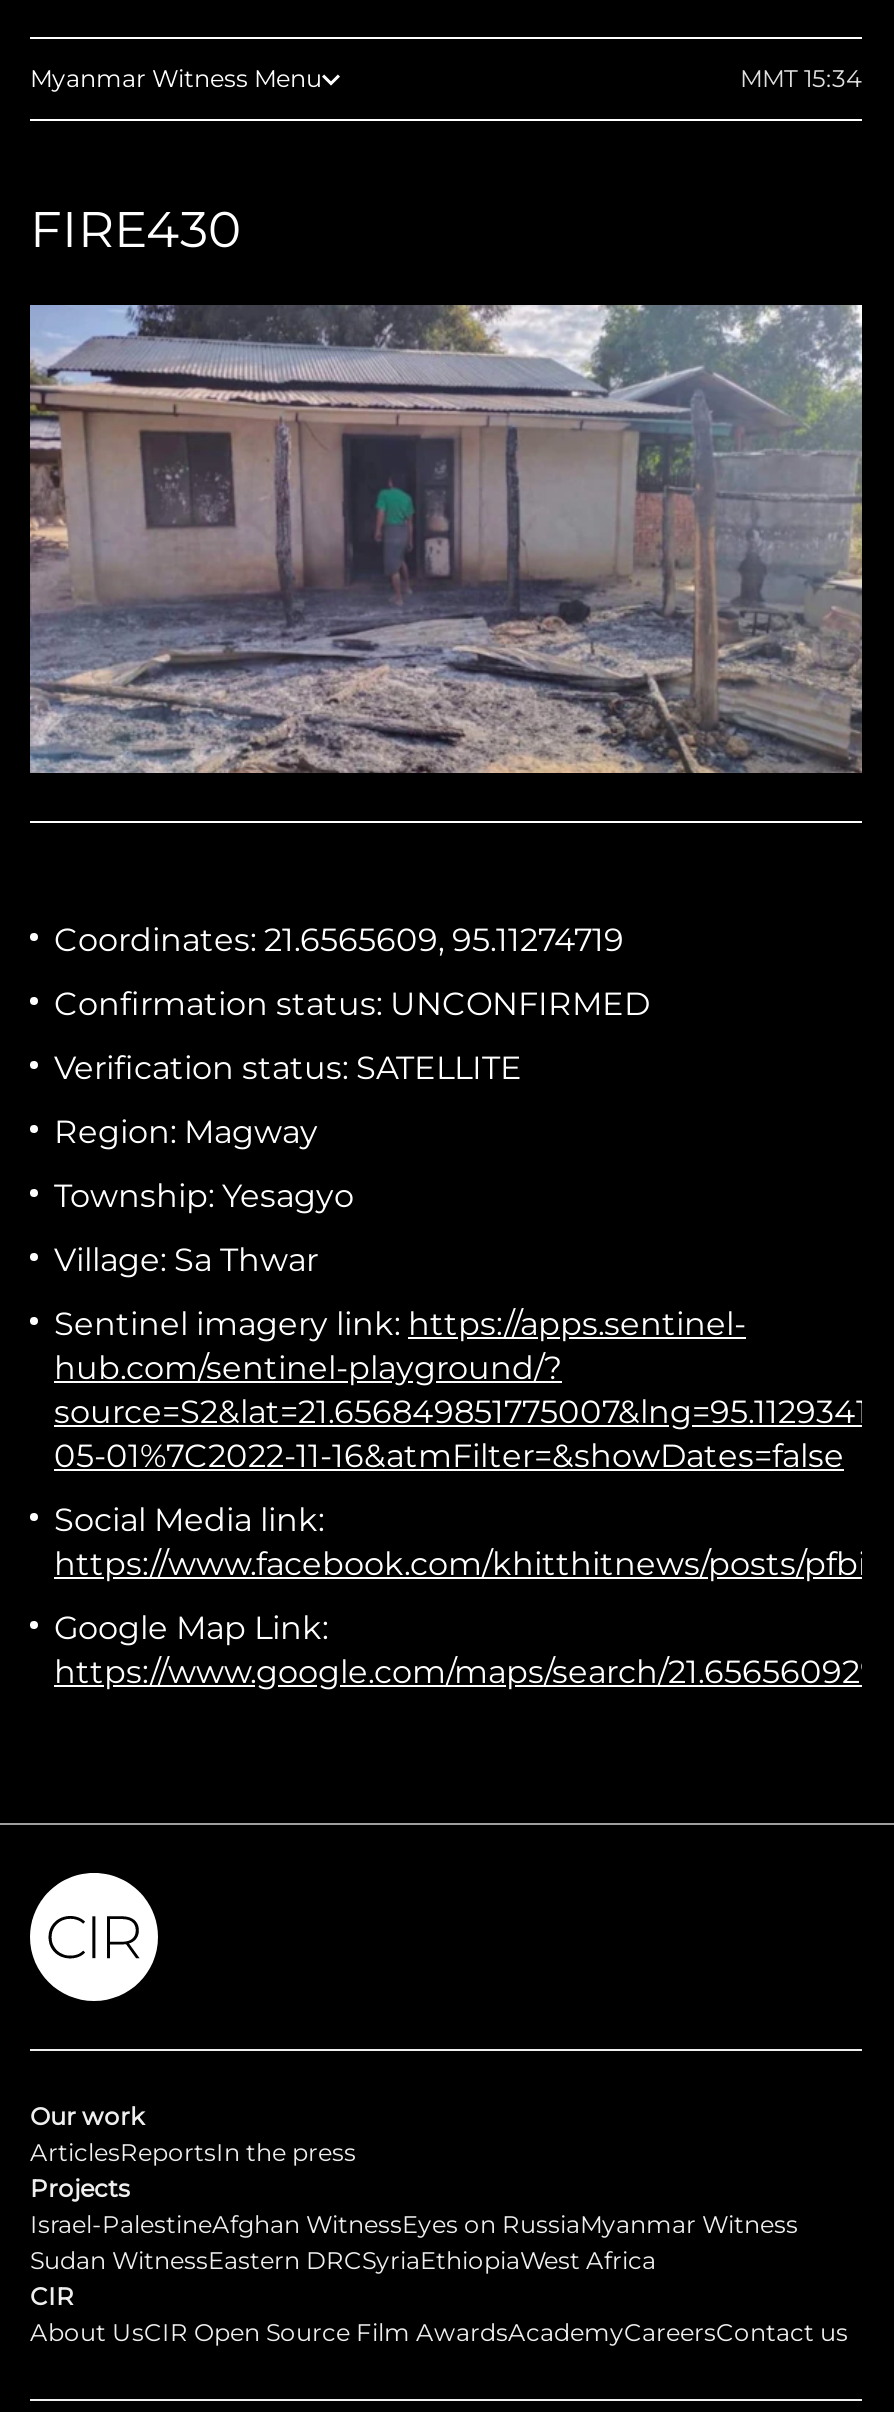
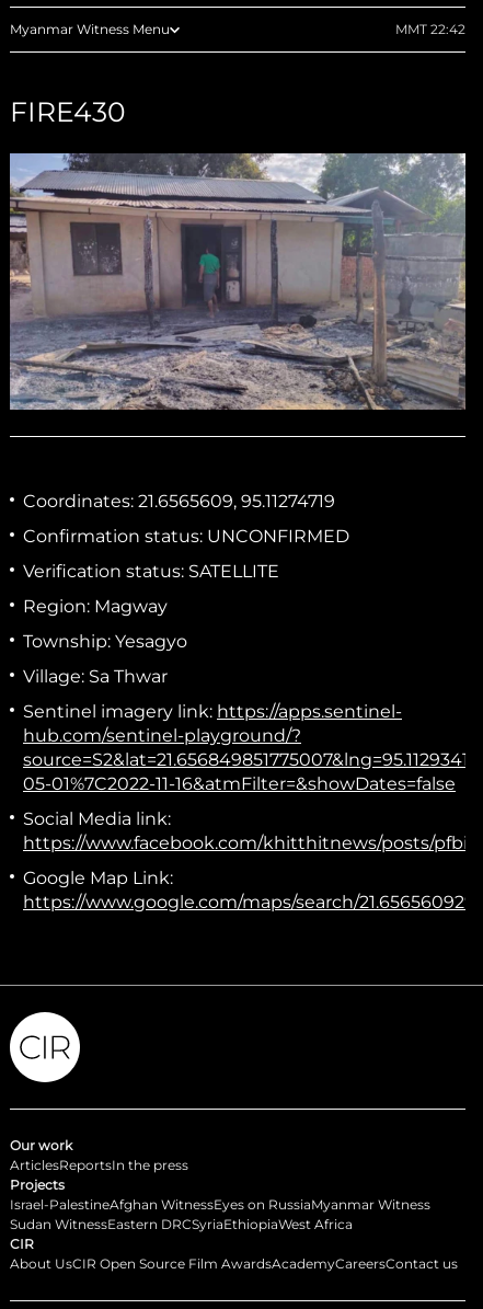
- MMT 15:34
+ MMT 22:42
